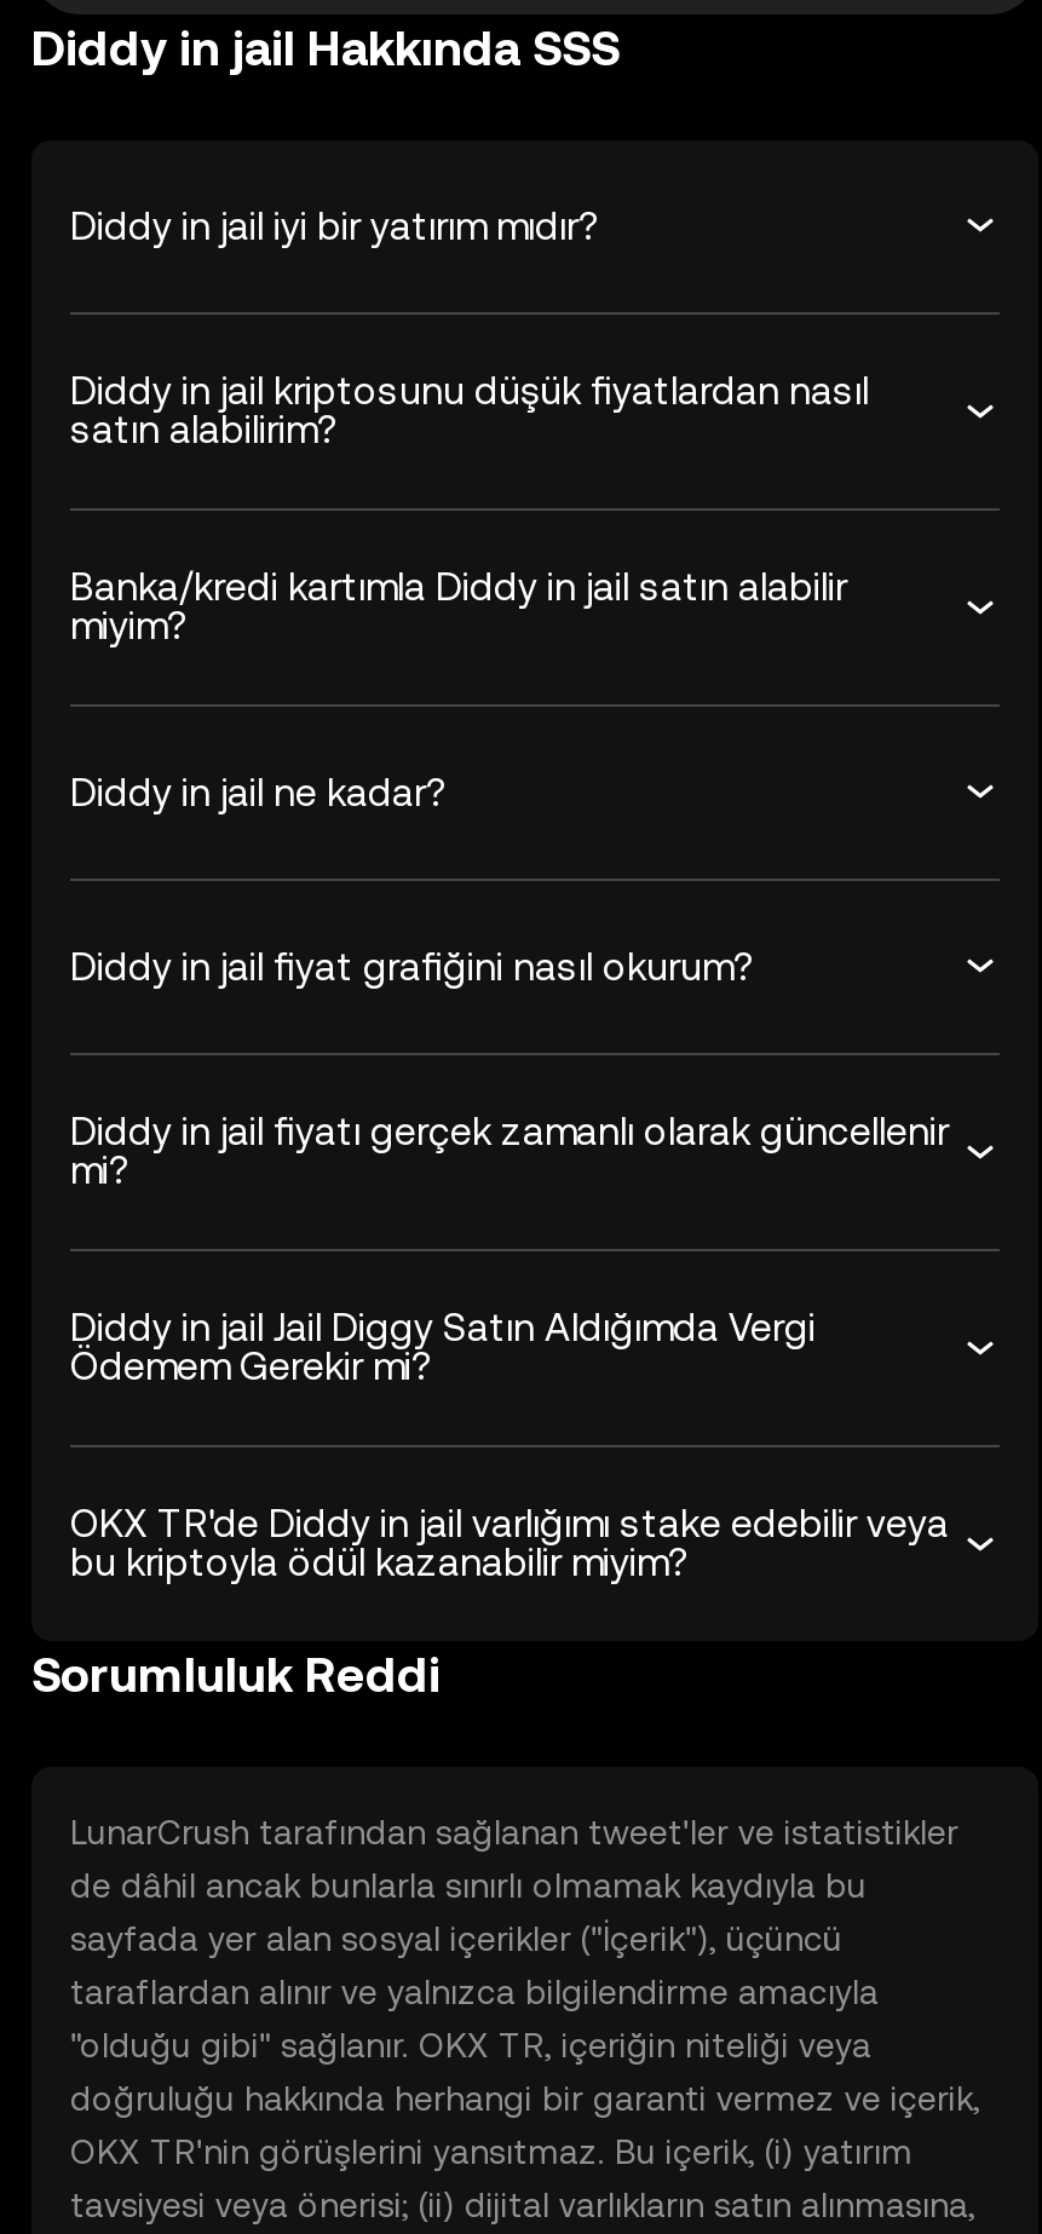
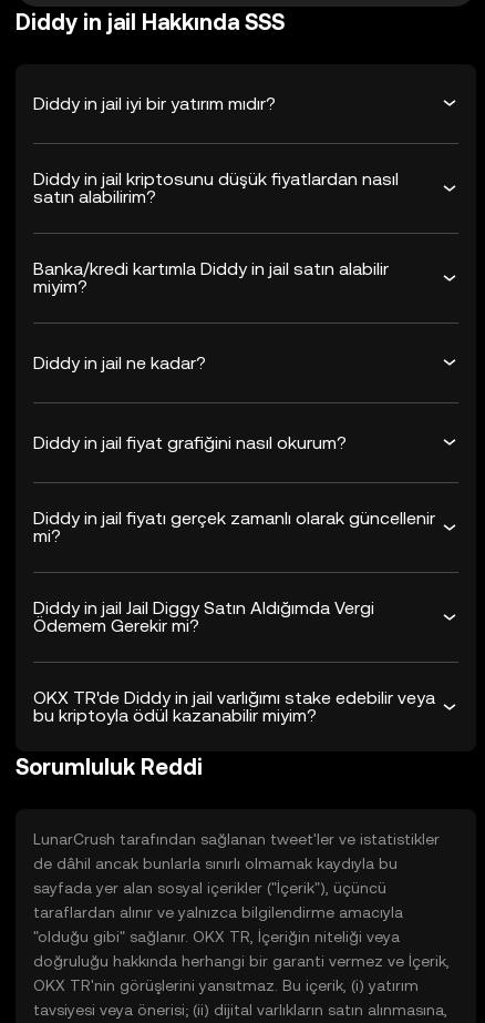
- "olduğu gibi" sağlanır. OKX TR, içeriğin niteliği veya
+ "olduğu gibi" sağlanır. OKX TR, İçeriğin niteliği veya

- doğruluğu hakkında herhangi bir garanti vermez ve içerik,
+ doğruluğu hakkında herhangi bir garanti vermez ve İçerik,
